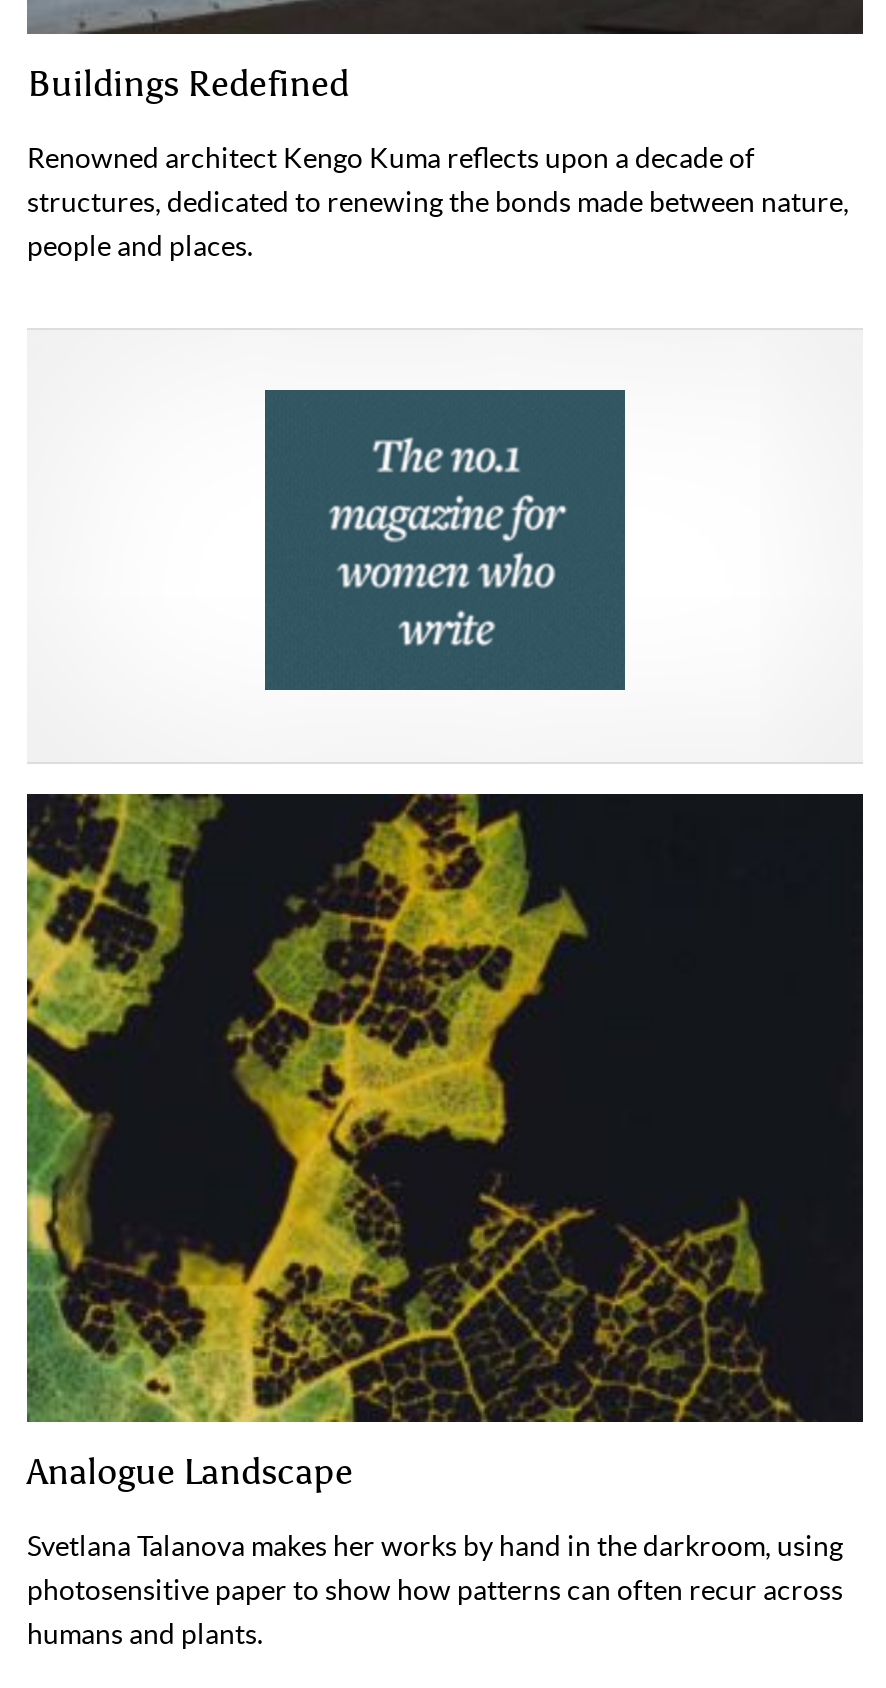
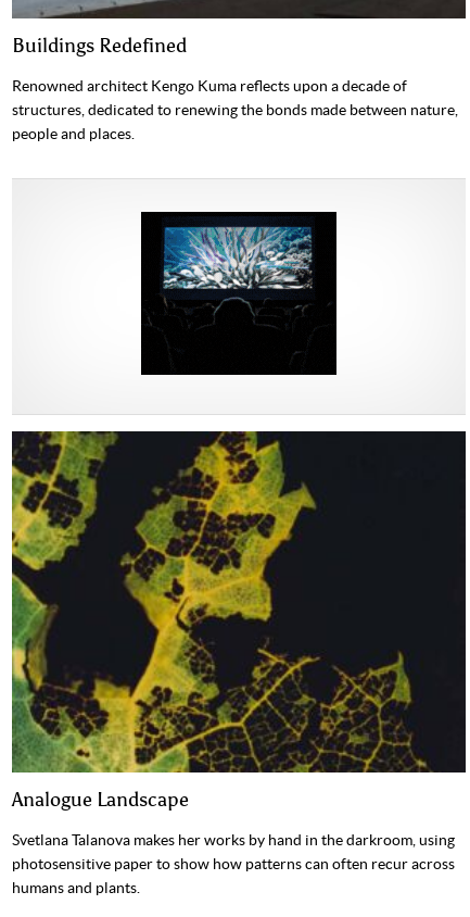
- [image]
+ [image]
